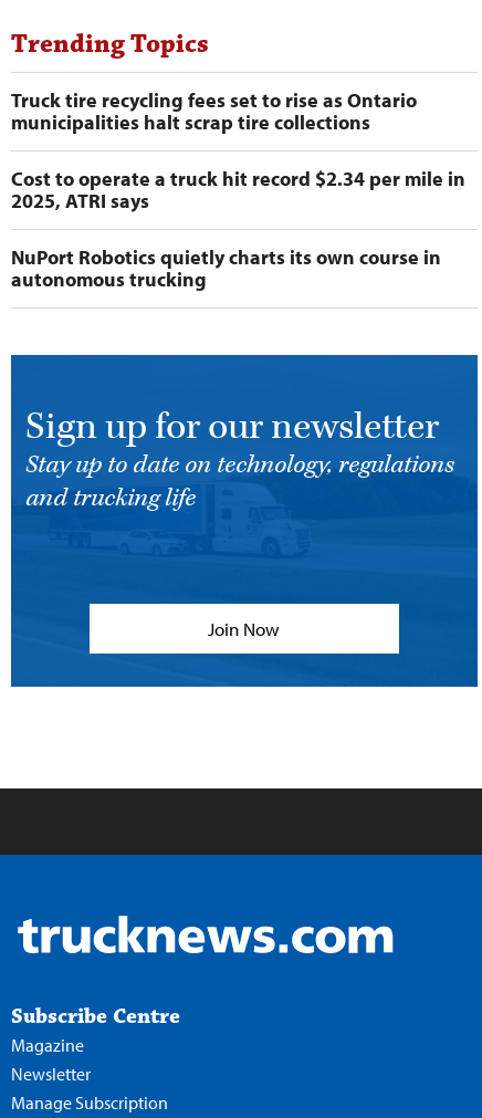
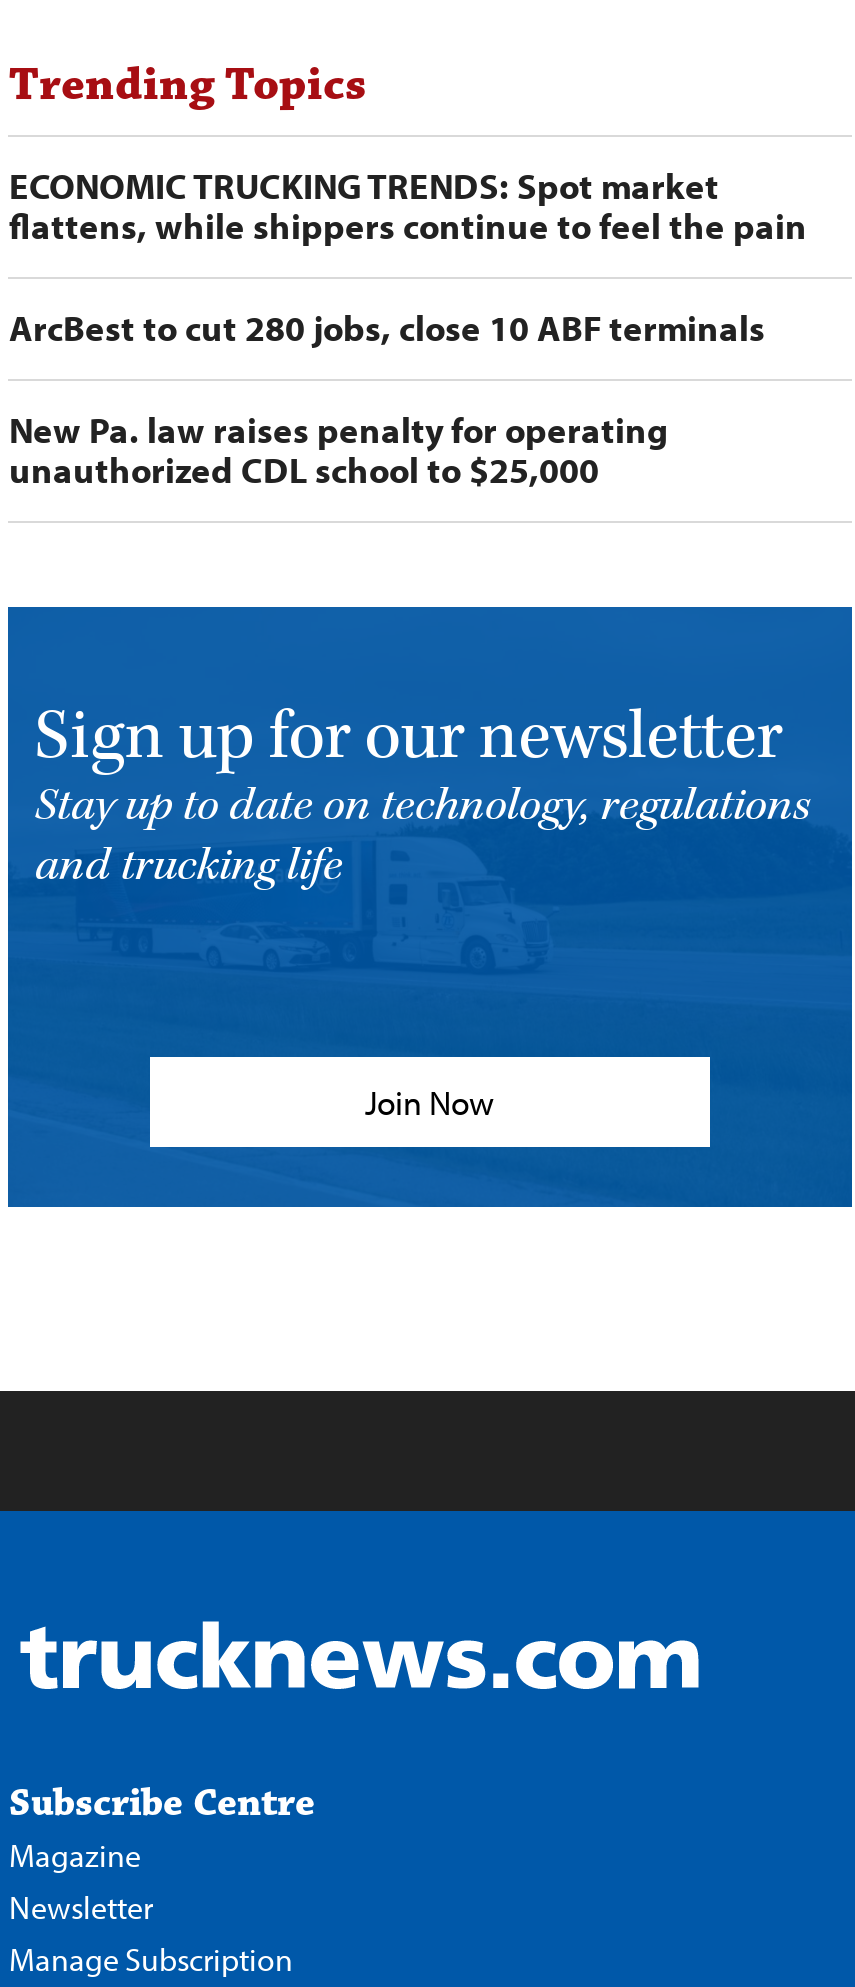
- Truck tire recycling fees set to rise as Ontario
- municipalities halt scrap tire collections
+ ECONOMIC TRUCKING TRENDS: Spot market
+ flattens, while shippers continue to feel the pain

- Cost to operate a truck hit record $2.34 per mile in
- 2025, ATRI says
+ ArcBest to cut 280 jobs, close 10 ABF terminals

- NuPort Robotics quietly charts its own course in
- autonomous trucking
+ New Pa. law raises penalty for operating
+ unauthorized CDL school to $25,000
